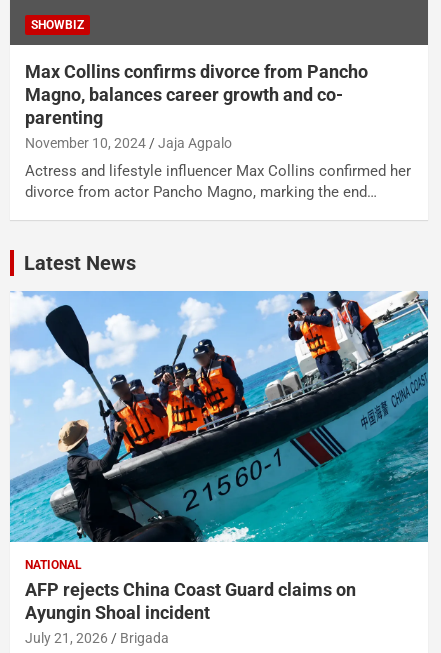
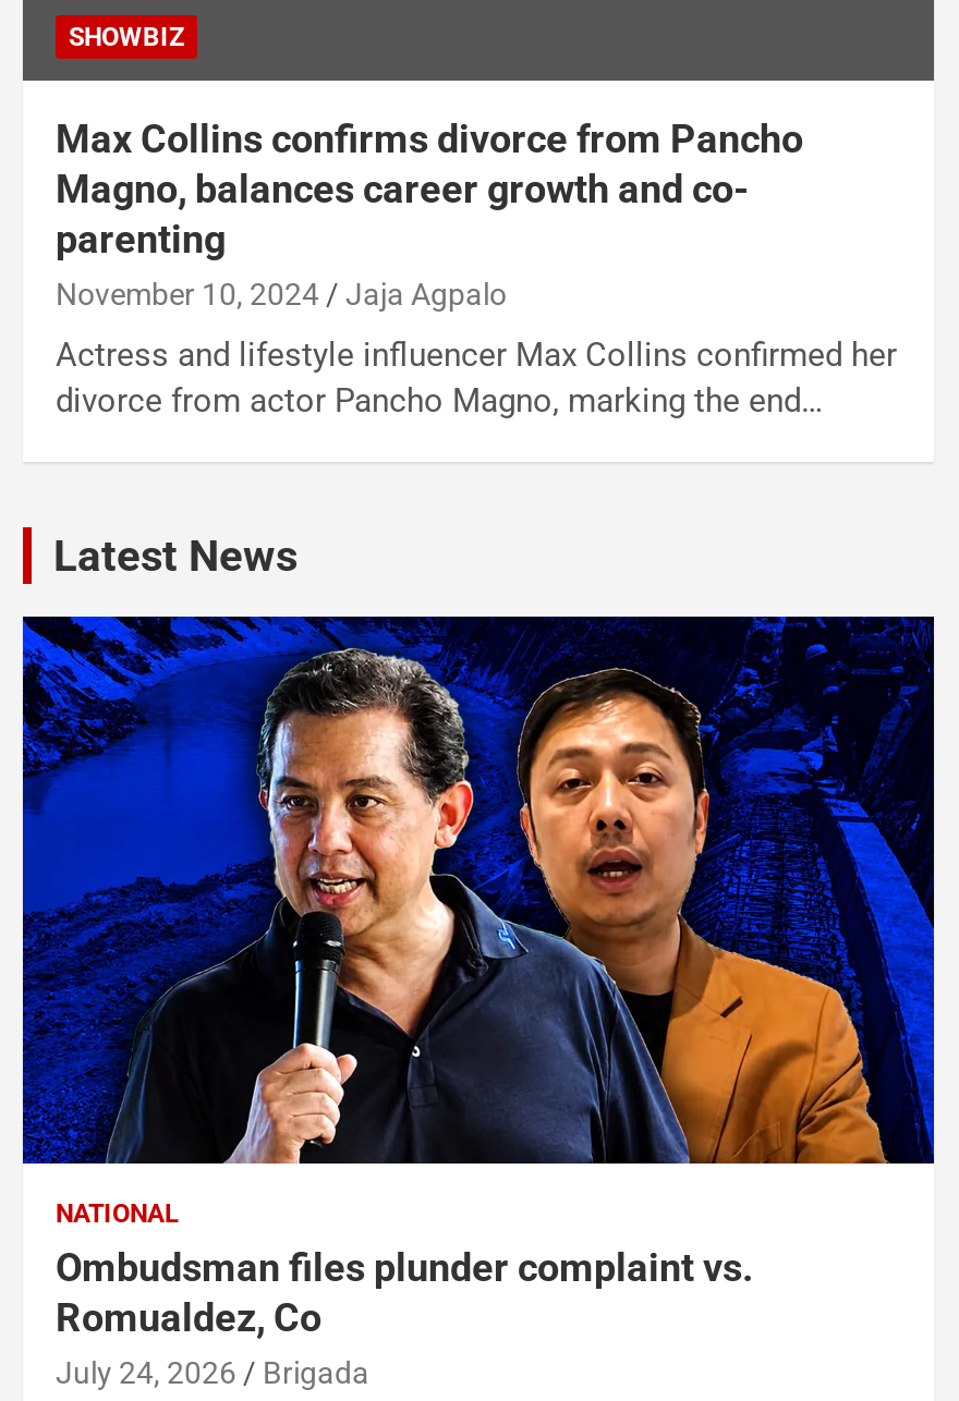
- [image]
- AFP rejects China Coast Guard claims on
- Ayungin Shoal incident
- July 21, 2026
+ [image]
+ Ombudsman files plunder complaint vs.
+ Romualdez, Co
+ July 24, 2026
